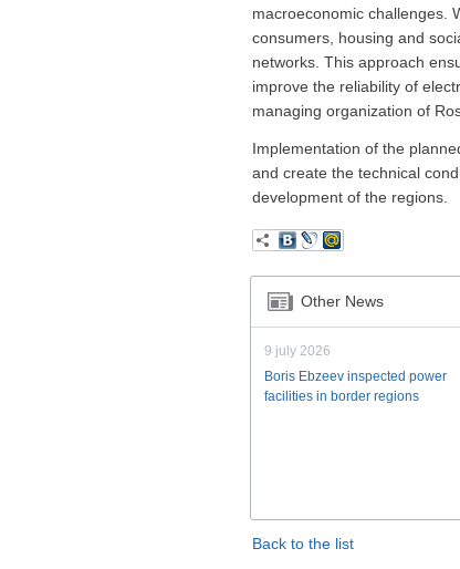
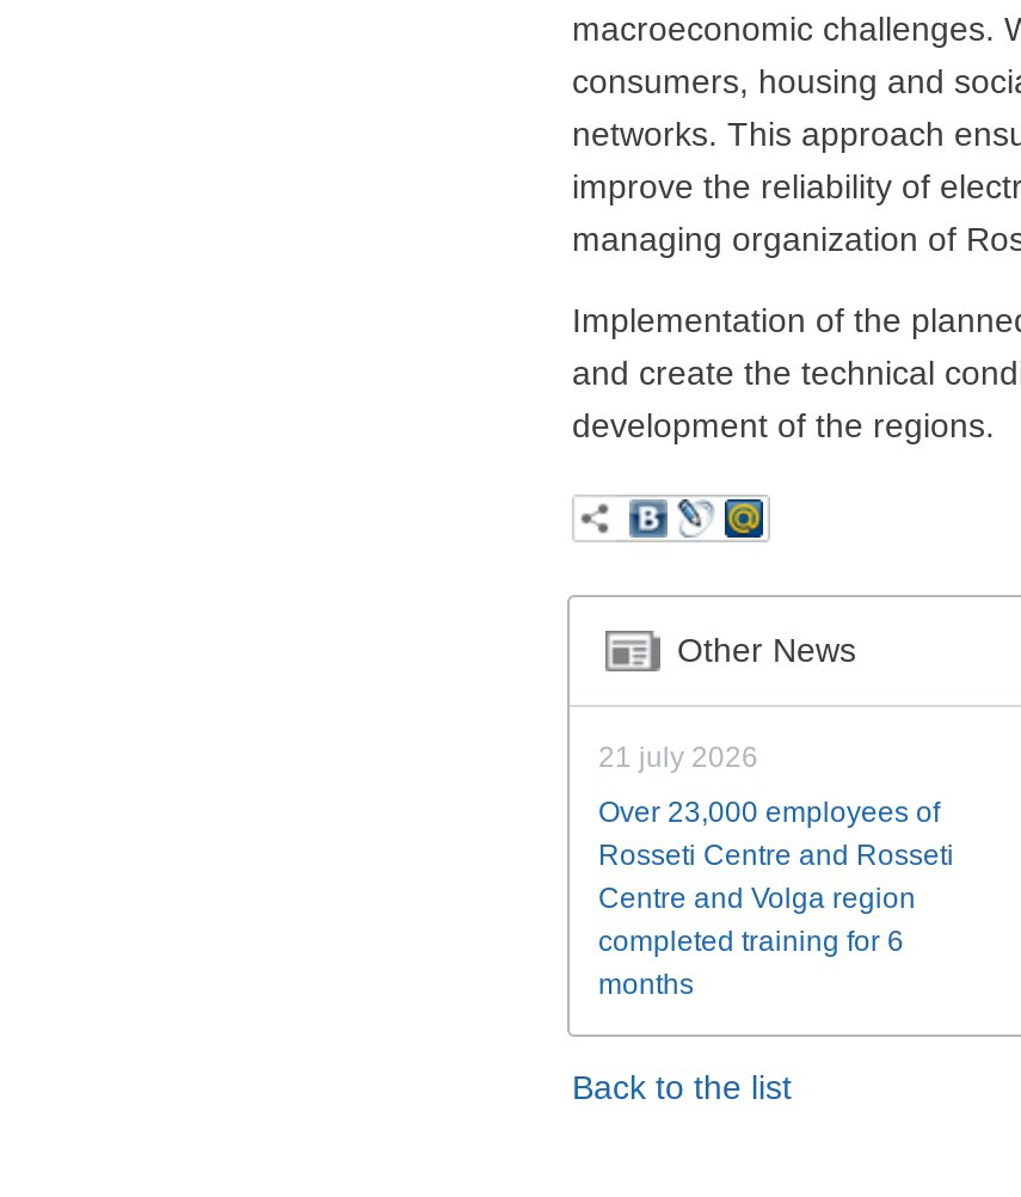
- 9 july 2026
+ 21 july 2026

- Boris Ebzeev inspected power
- facilities in border regions
+ Over 23,000 employees of
+ Rosseti Centre and Rosseti
+ Centre and Volga region
+ completed training for 6
+ months
